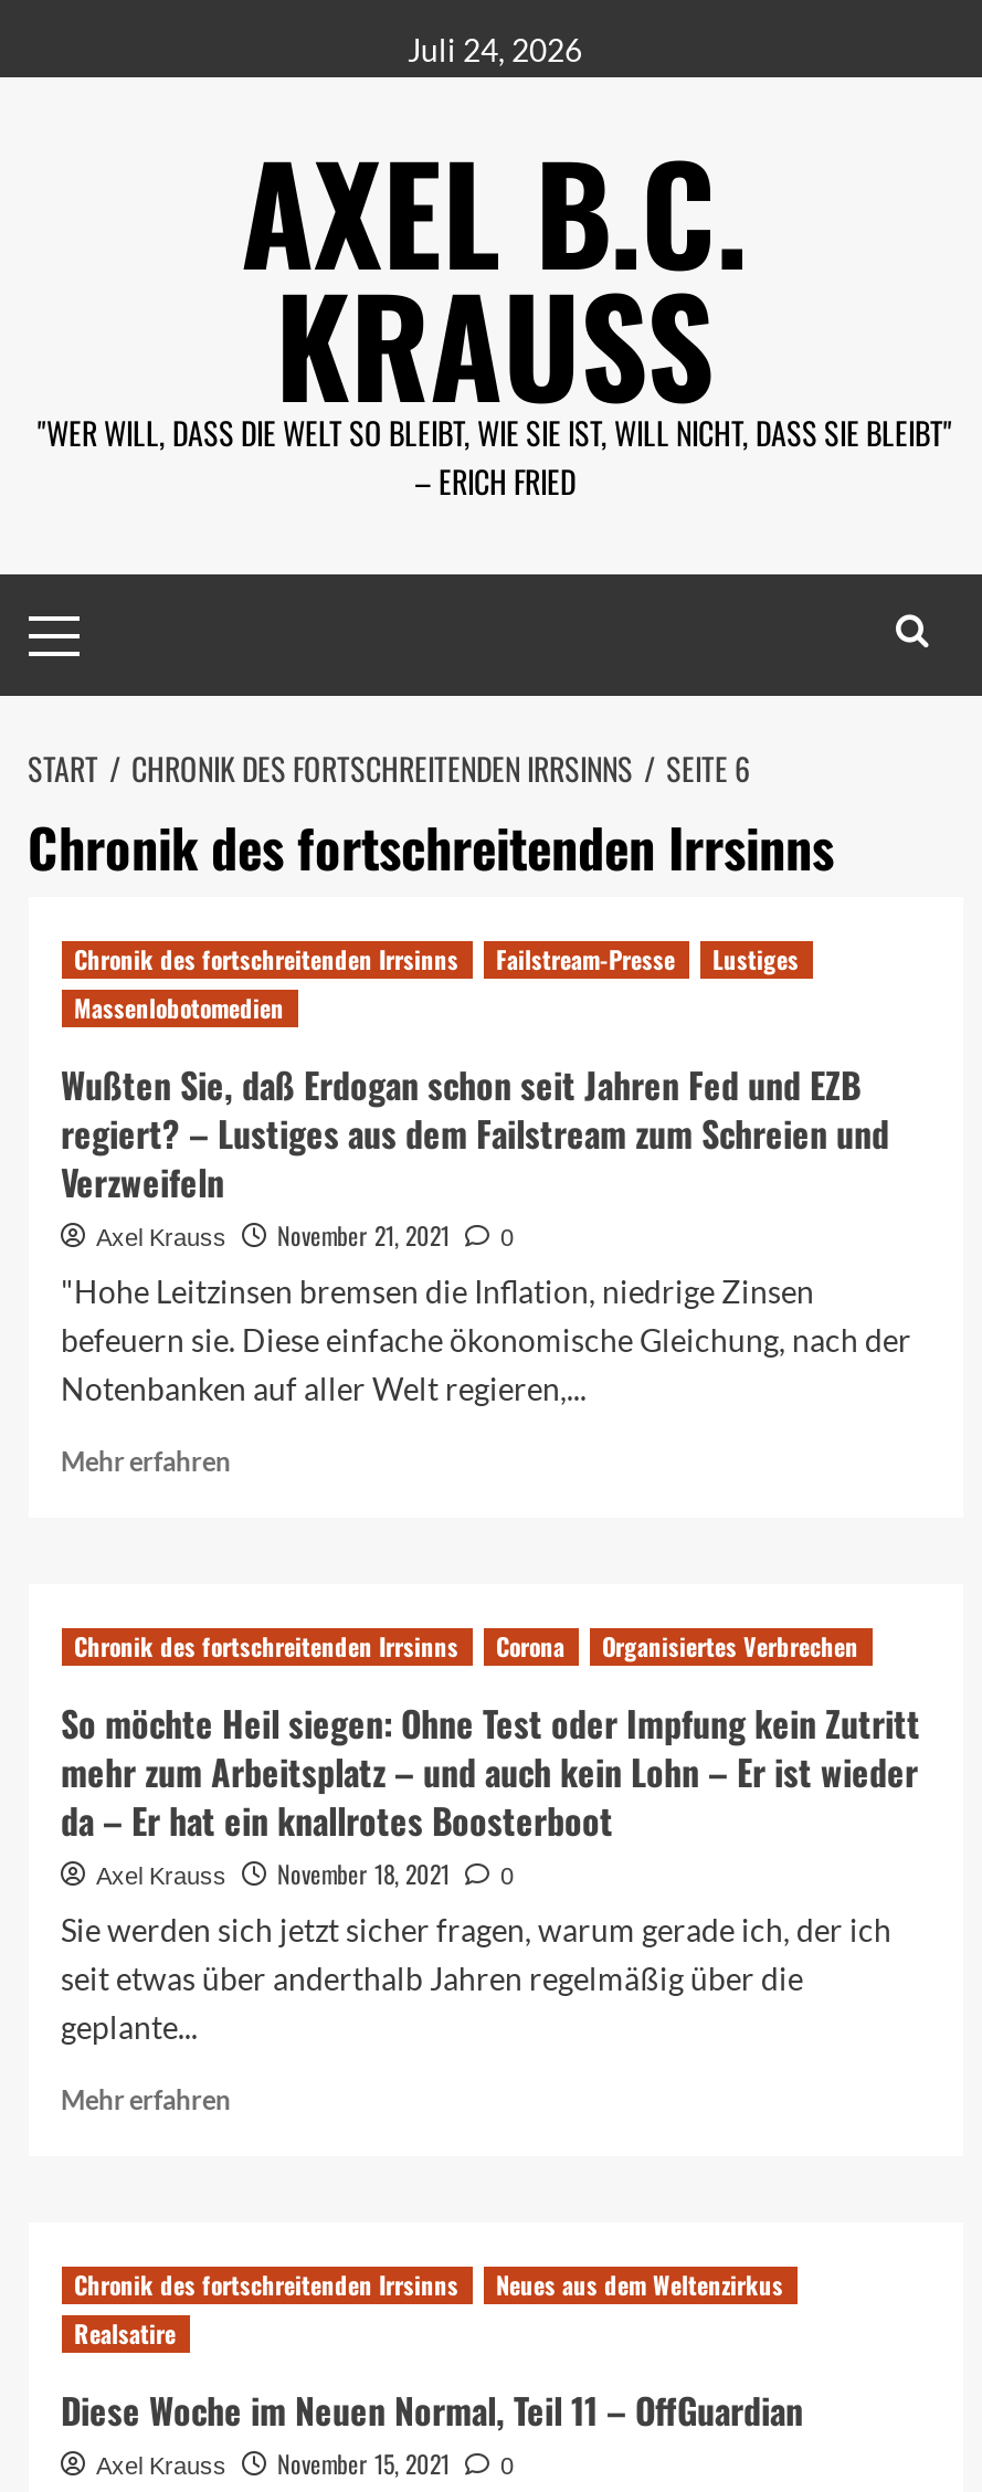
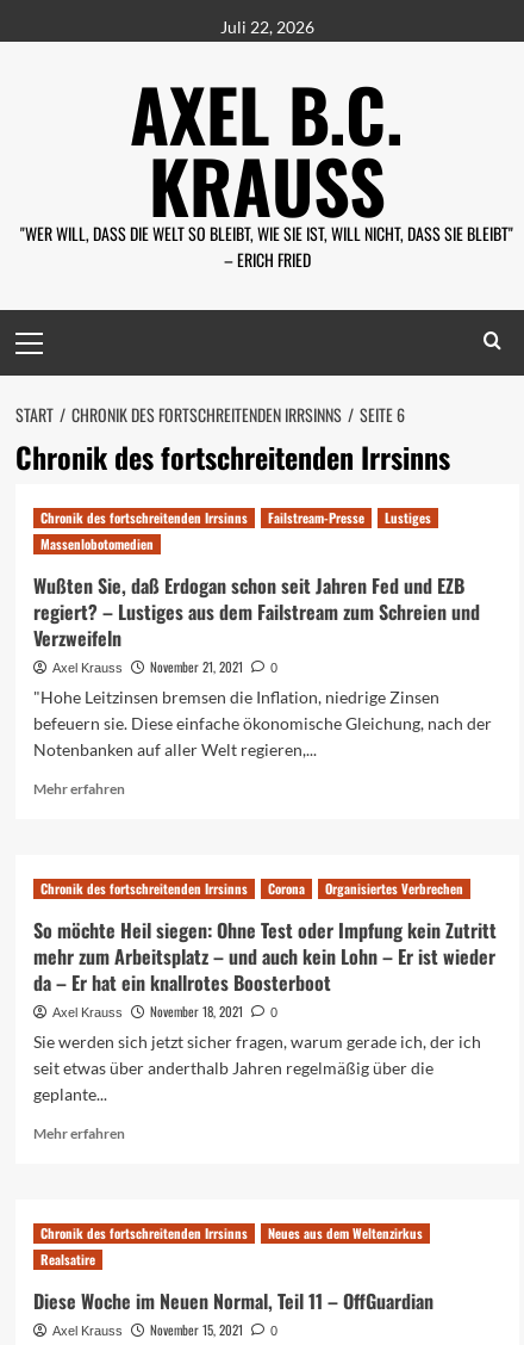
- Juli 24, 2026
+ Juli 22, 2026
